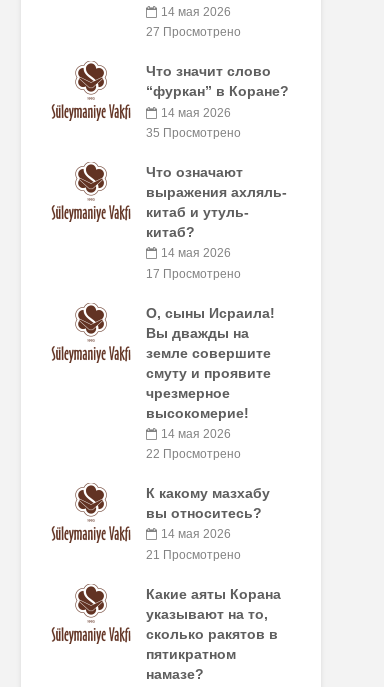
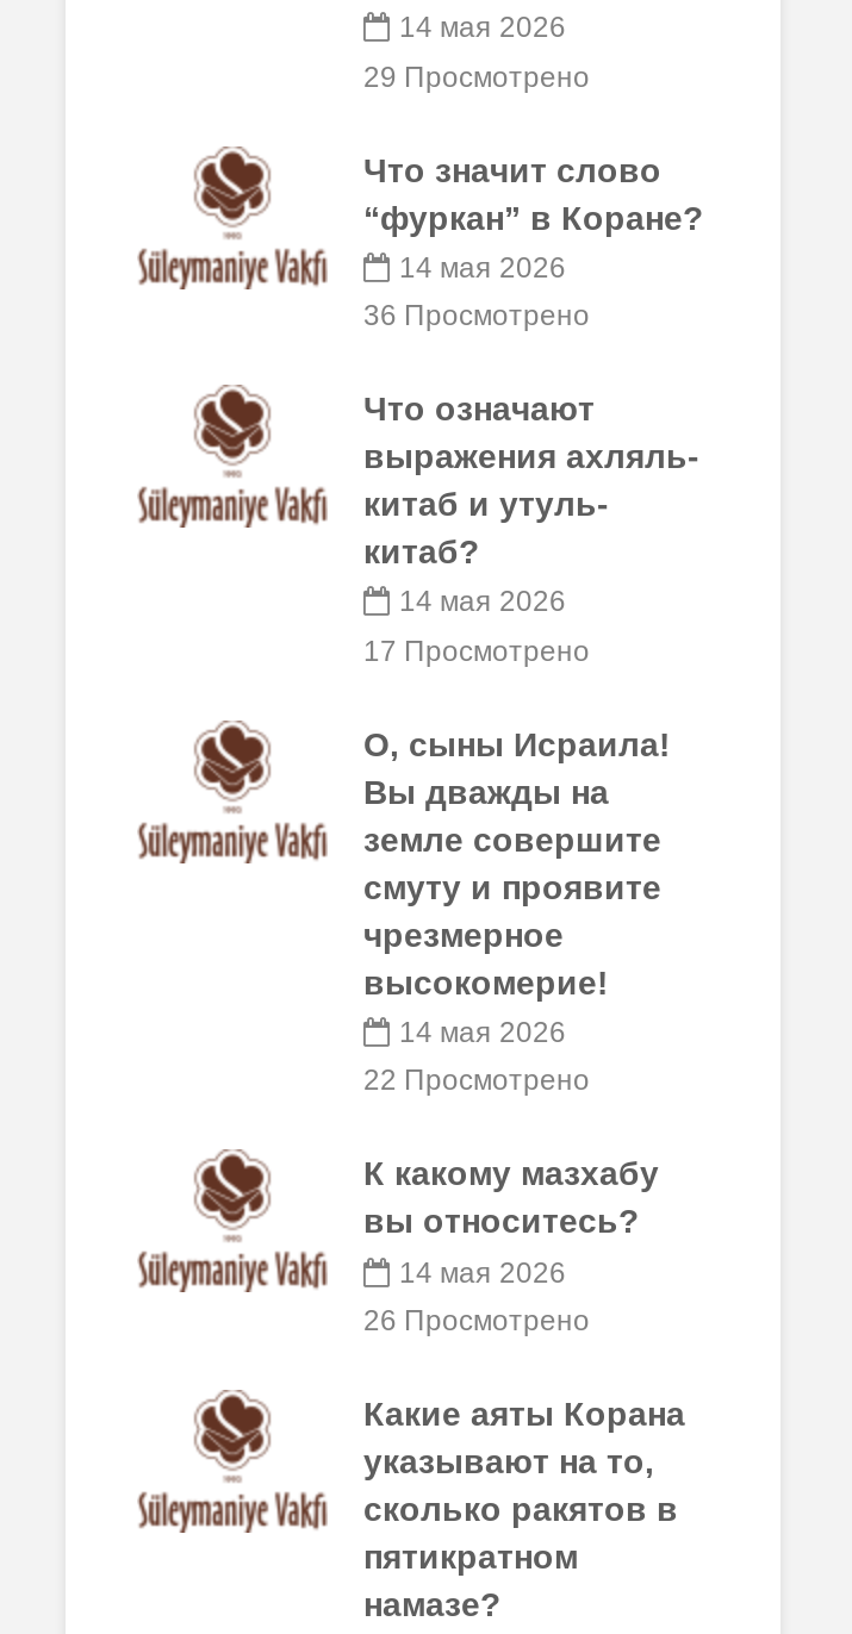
- 27 Просмотрено
+ 29 Просмотрено

- 35 Просмотрено
+ 36 Просмотрено

- 21 Просмотрено
+ 26 Просмотрено
